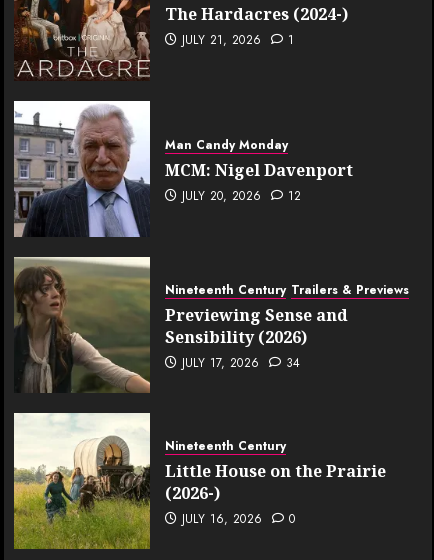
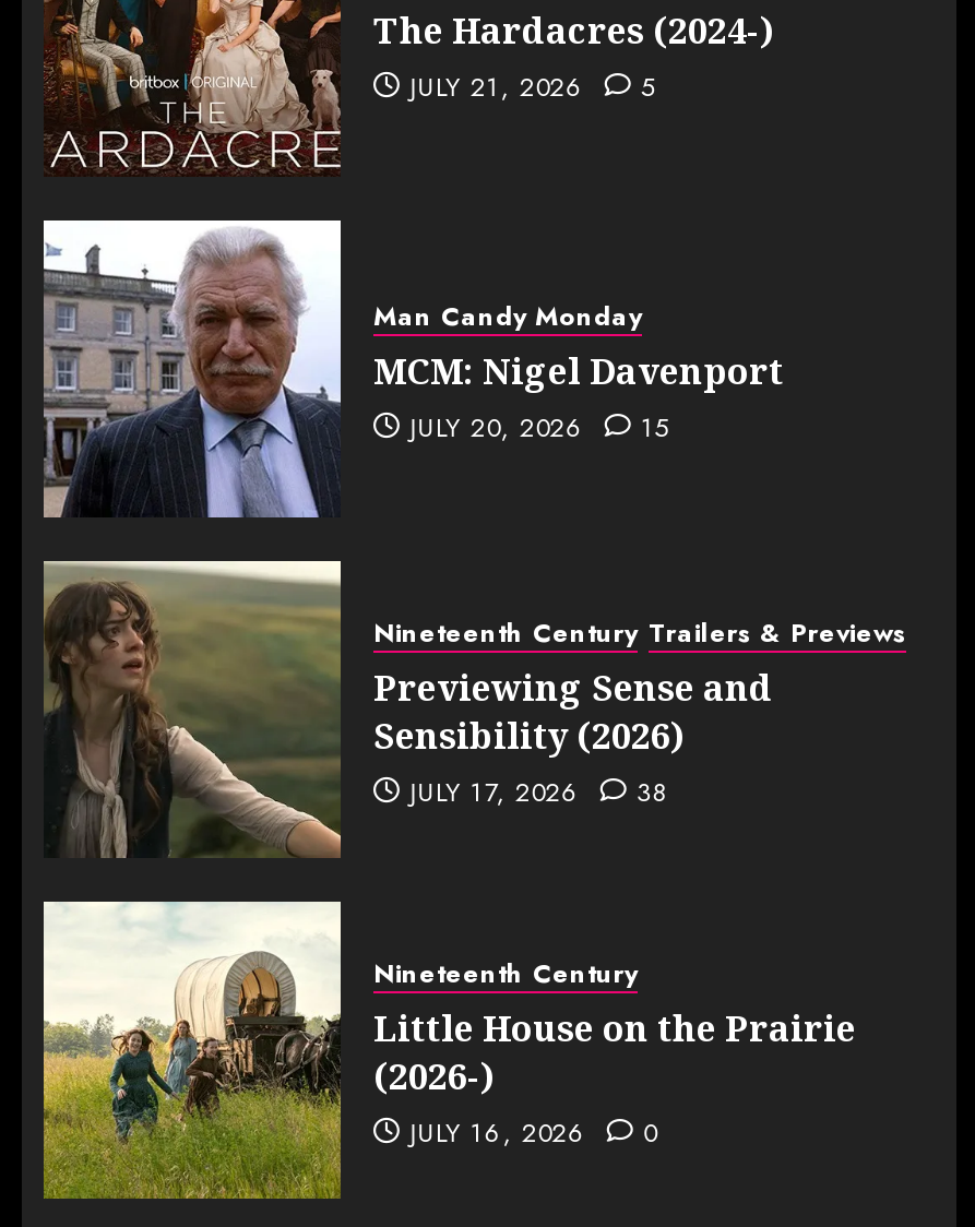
- JULY 21, 2026 1
+ JULY 21, 2026 5

- JULY 20, 2026 12
+ JULY 20, 2026 15

- JULY 17, 2026 34
+ JULY 17, 2026 38
